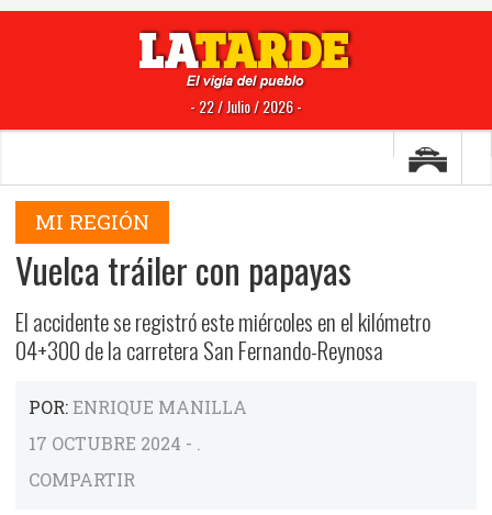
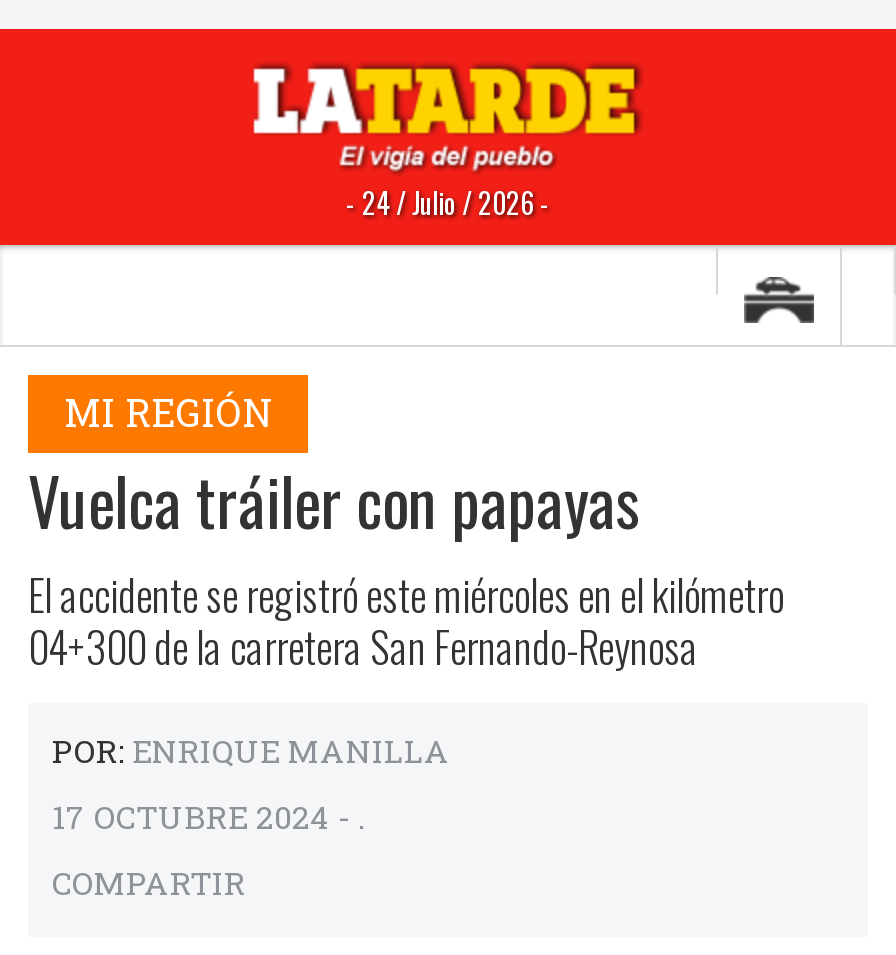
- - 22 / Julio / 2026 -
+ - 24 / Julio / 2026 -
